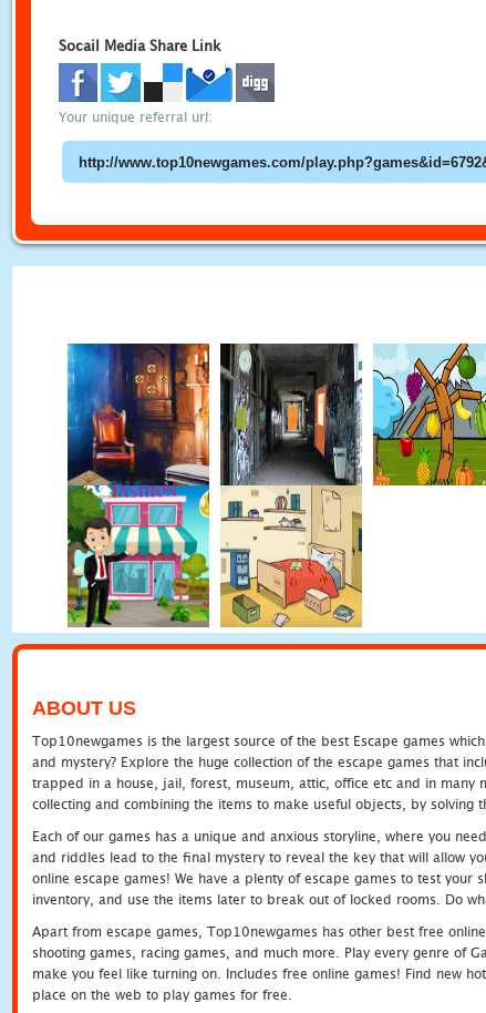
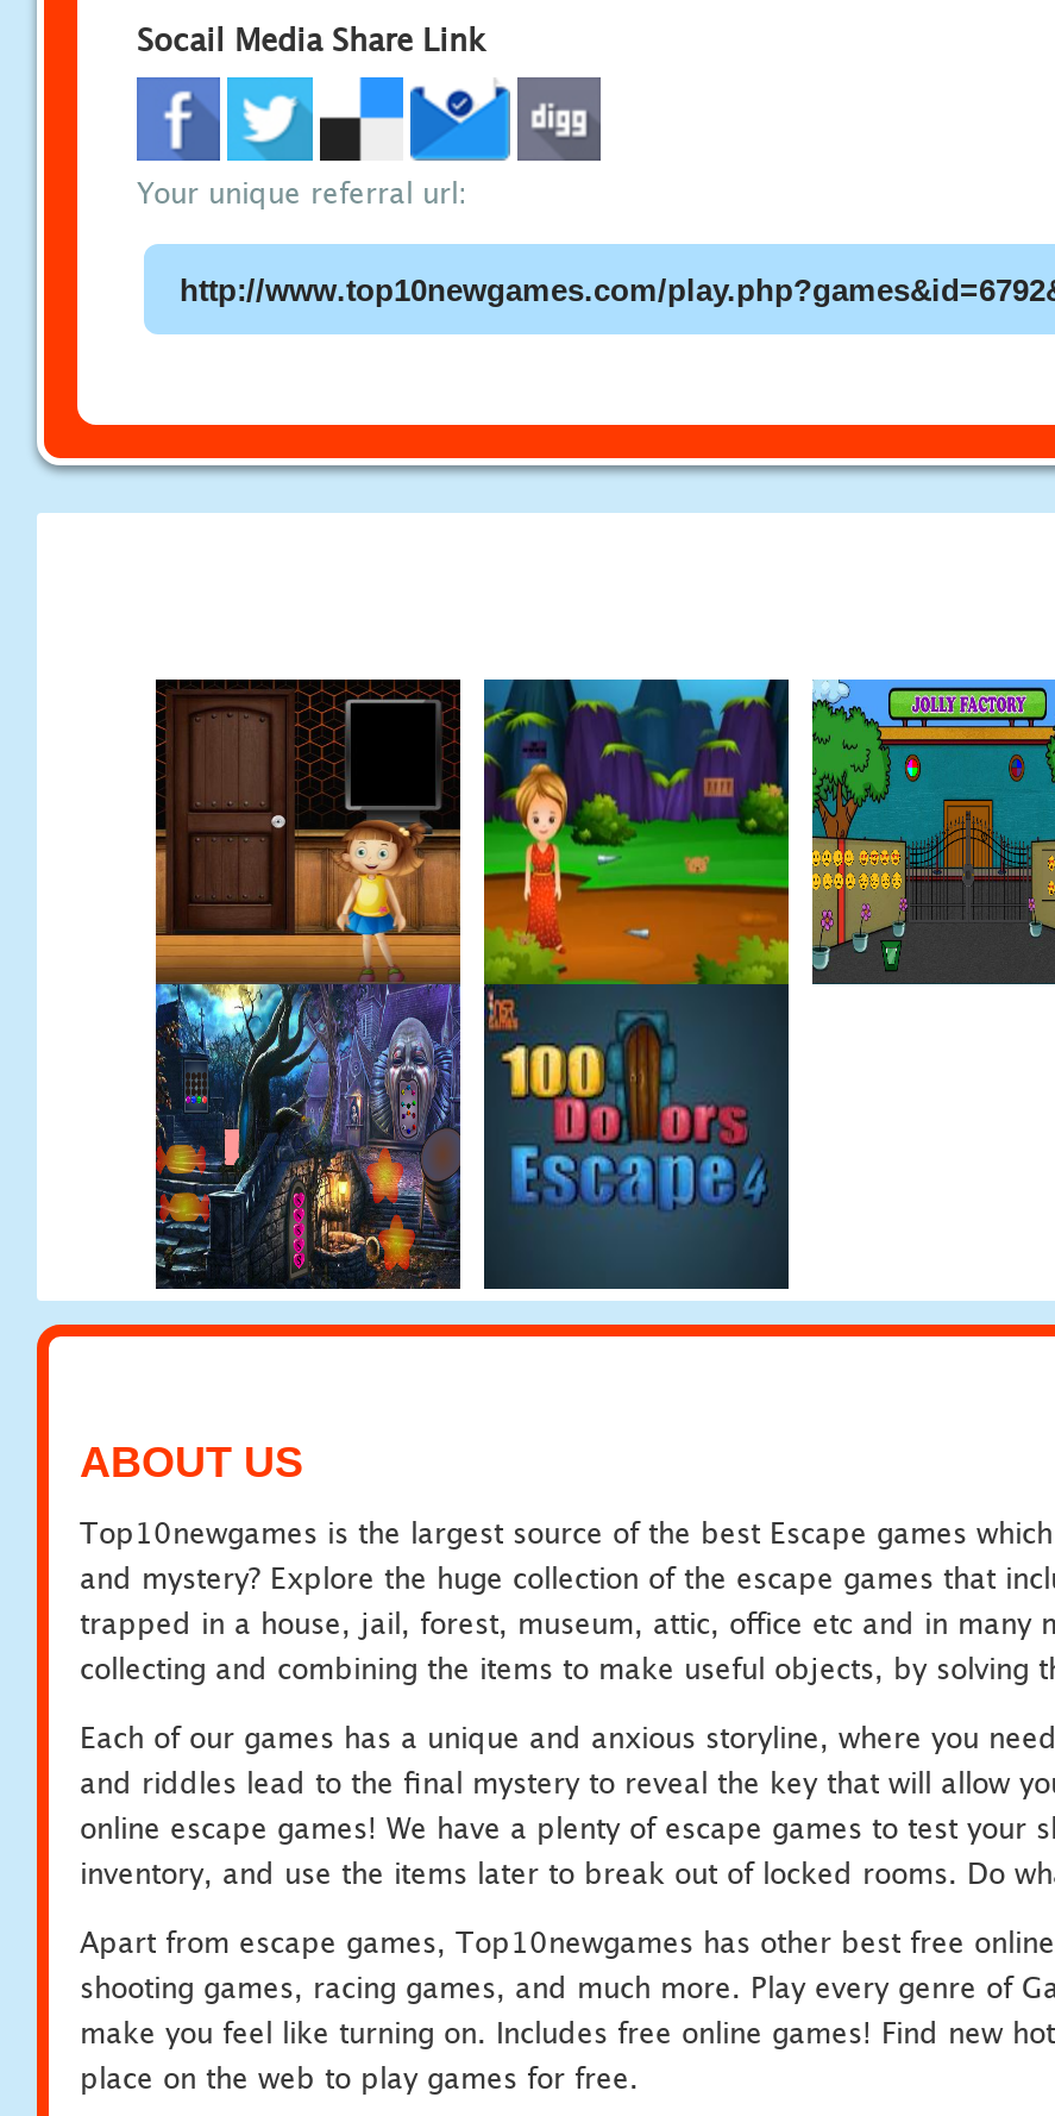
- [image]
+ [image]

- [image]
+ [image]

- [image]
+ [image]
